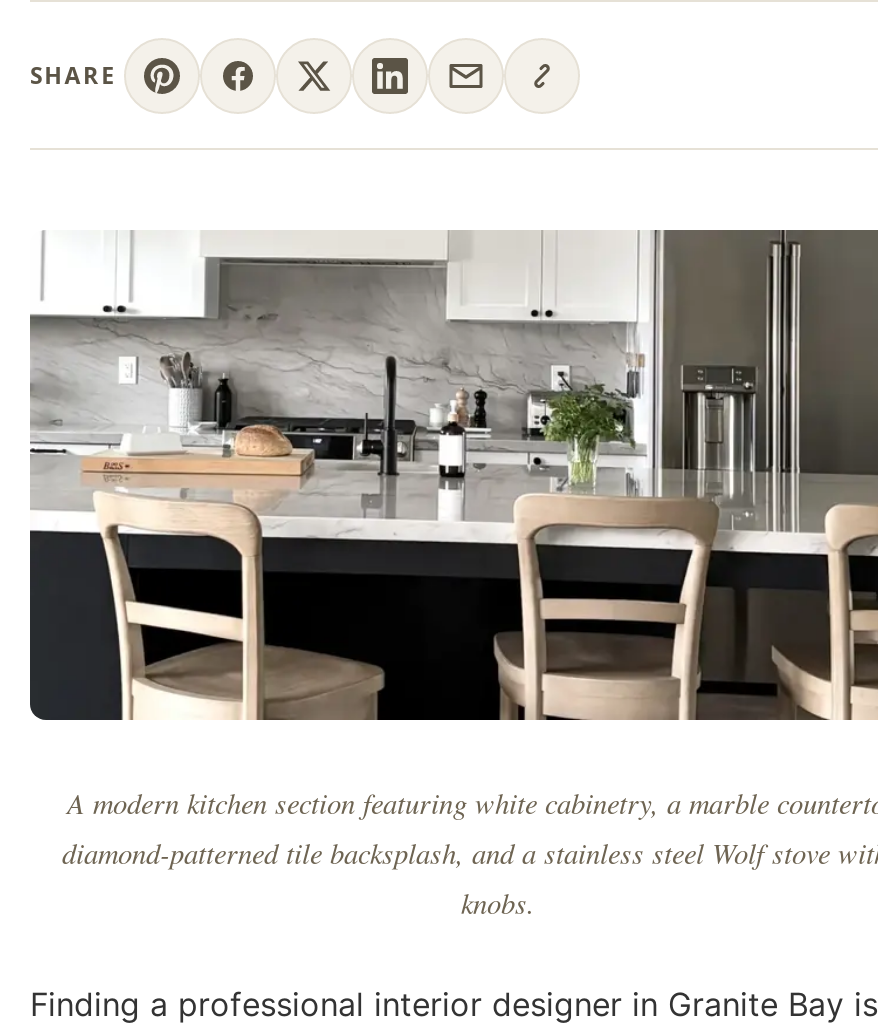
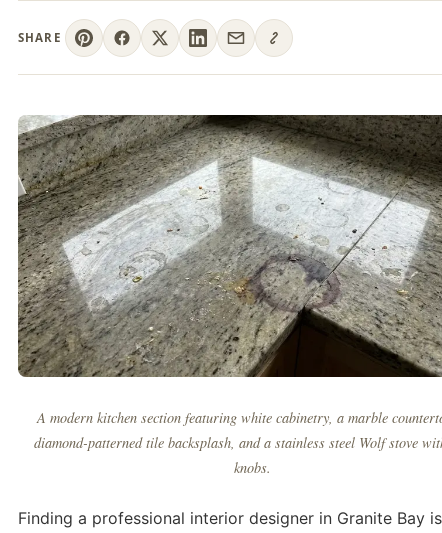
- [image]
+ [image]
